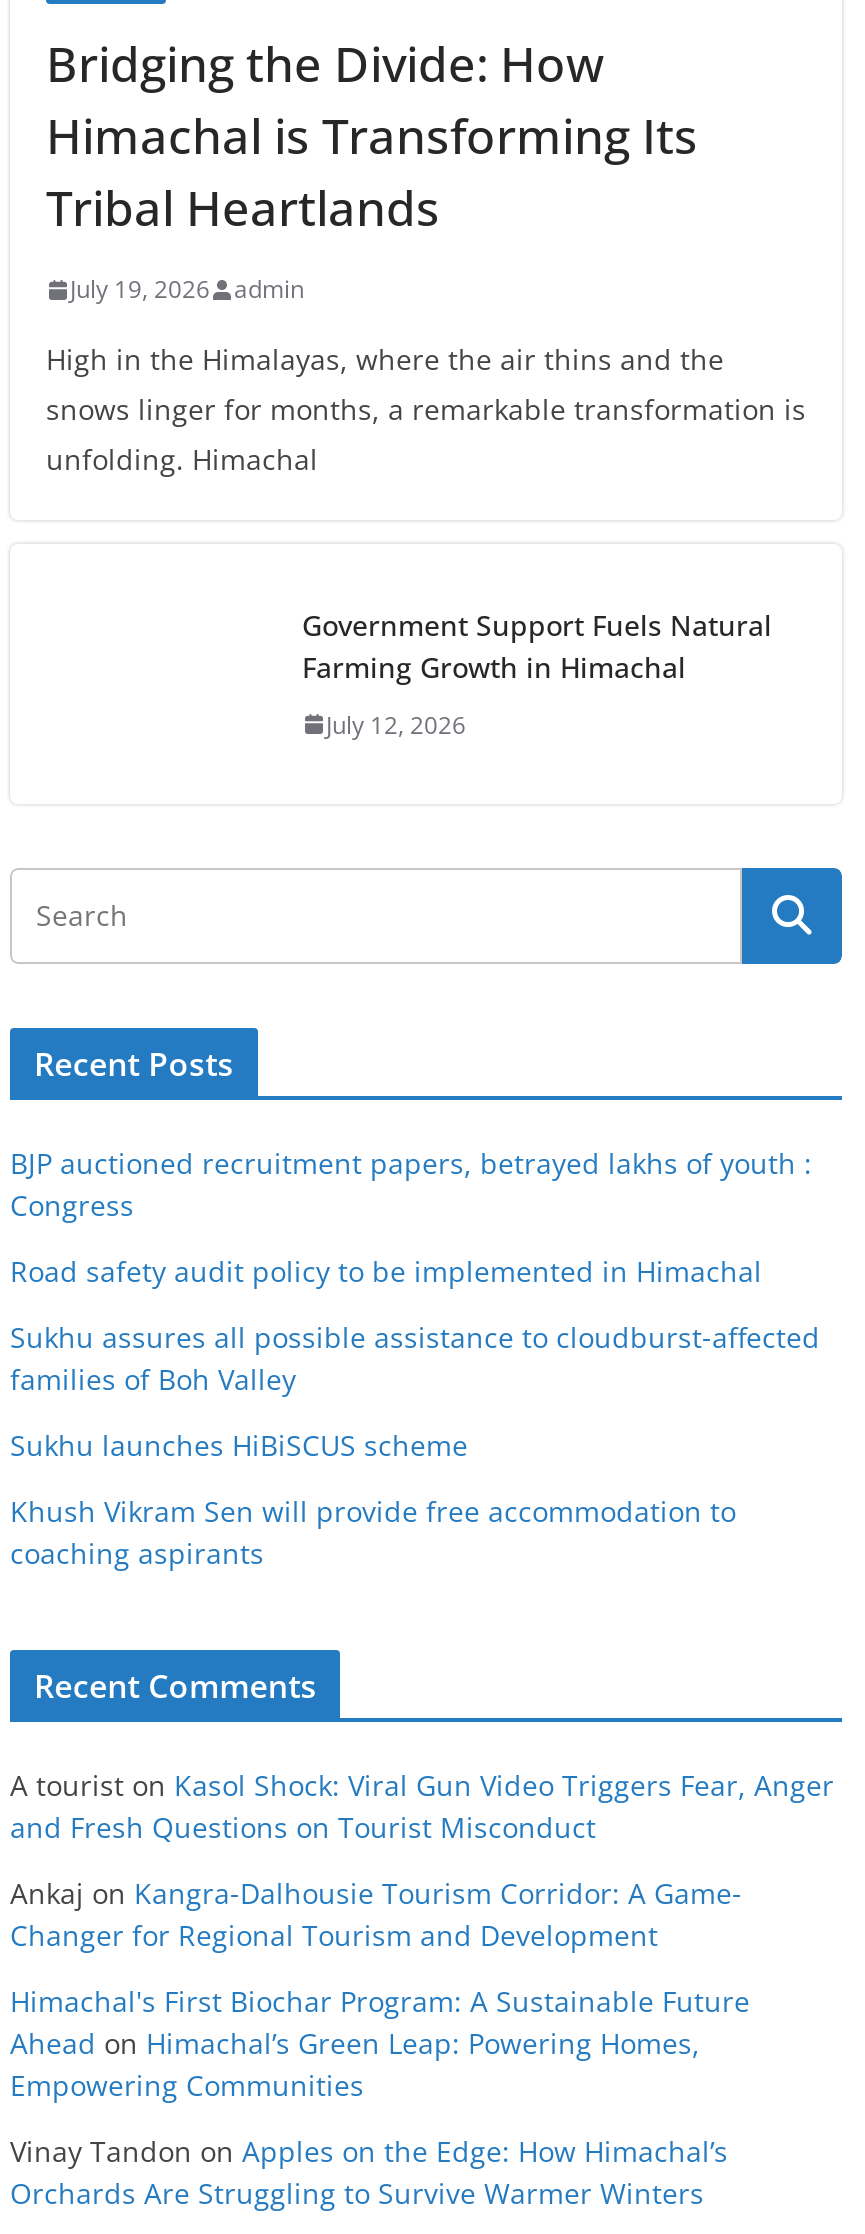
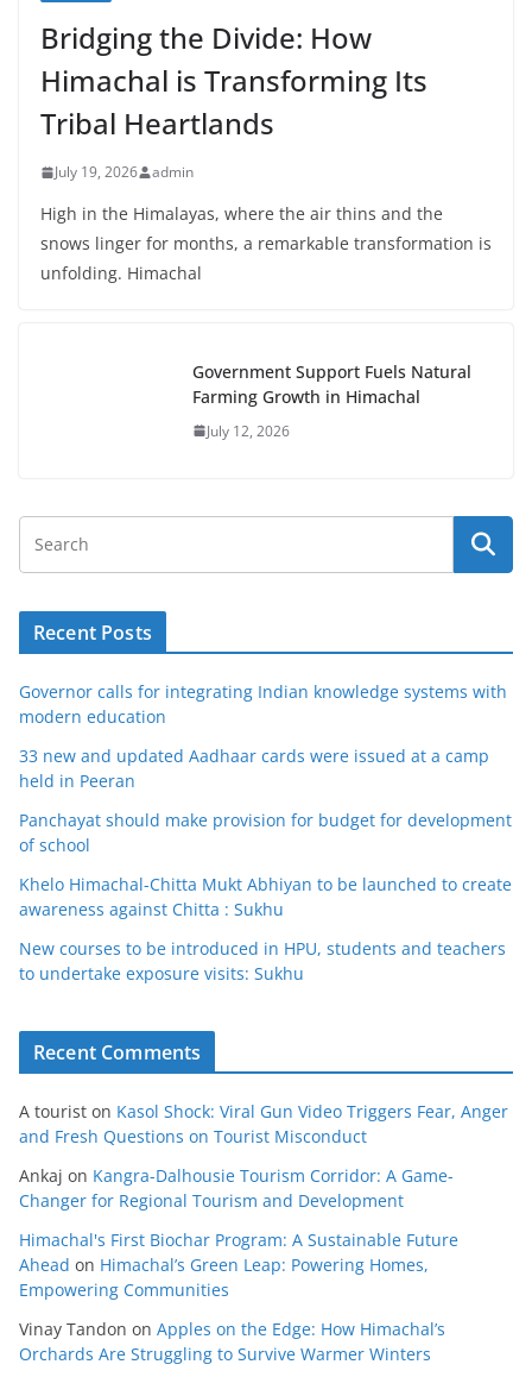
- BJP auctioned recruitment papers, betrayed lakhs of youth :
- Congress
+ Governor calls for integrating Indian knowledge systems with
+ modern education

- Road safety audit policy to be implemented in Himachal
+ 33 new and updated Aadhaar cards were issued at a camp
+ held in Peeran

- Sukhu assures all possible assistance to cloudburst-affected
- families of Boh Valley
+ Panchayat should make provision for budget for development
+ of school

- Sukhu launches HiBiSCUS scheme
+ Khelo Himachal-Chitta Mukt Abhiyan to be launched to create
+ awareness against Chitta : Sukhu

- Khush Vikram Sen will provide free accommodation to
- coaching aspirants
+ New courses to be introduced in HPU, students and teachers
+ to undertake exposure visits: Sukhu
